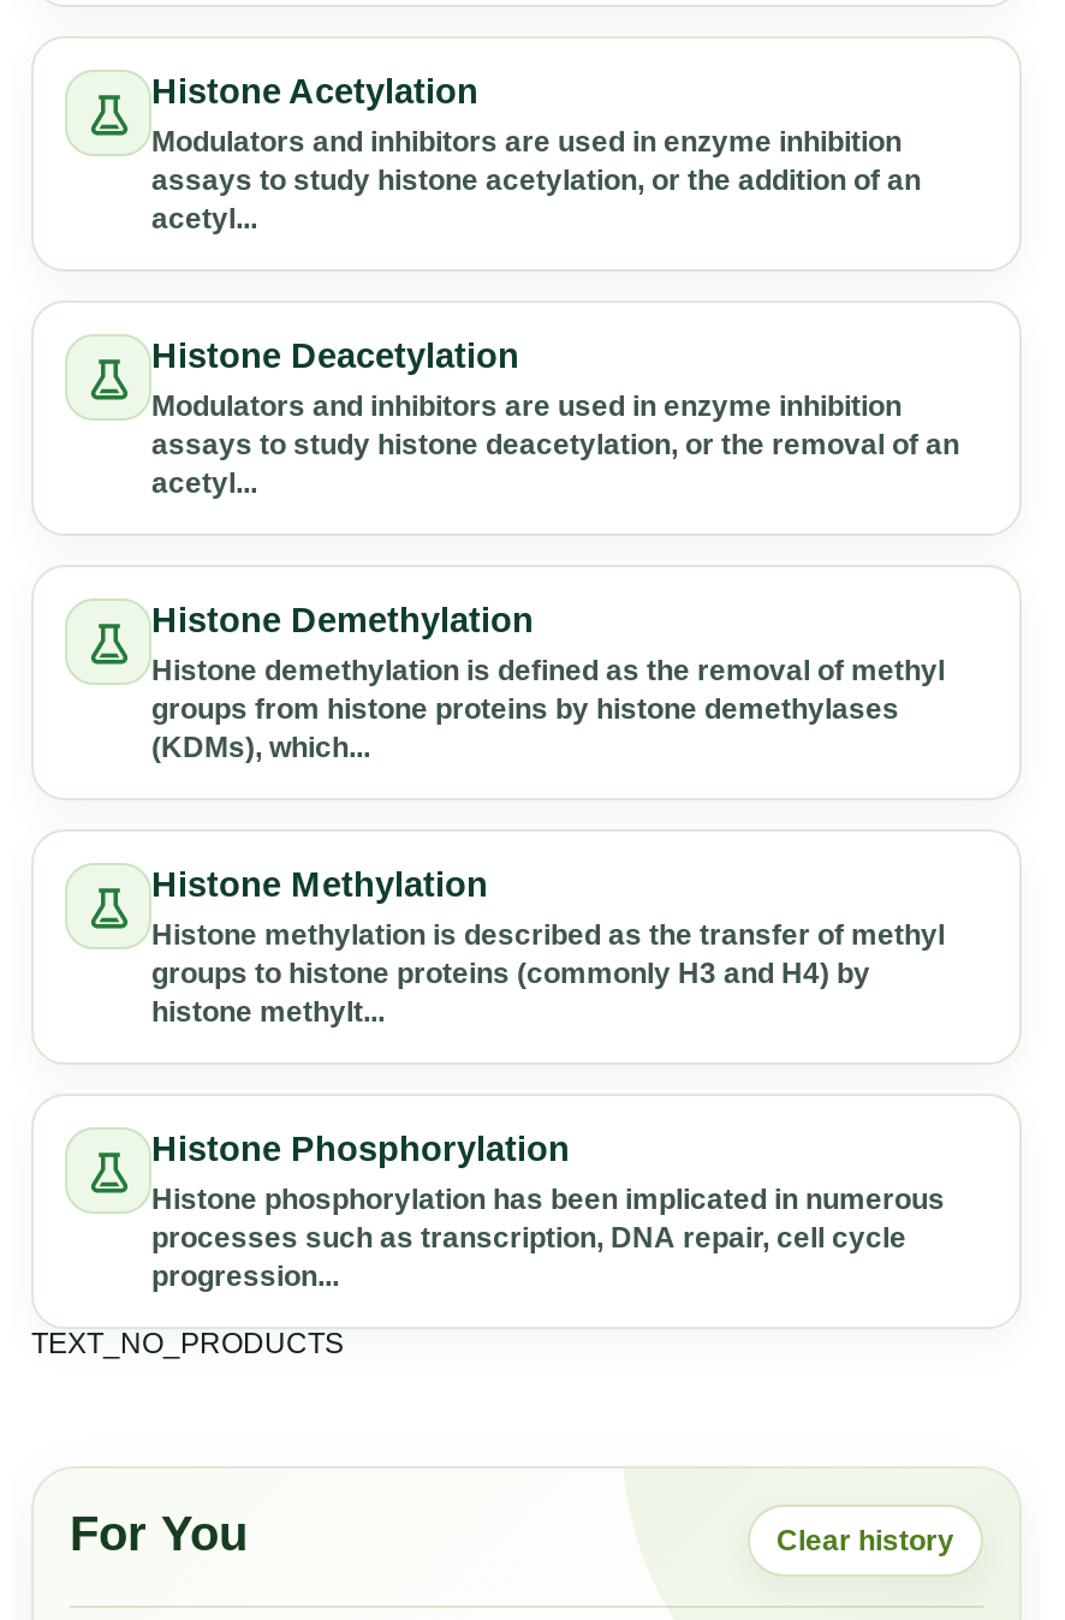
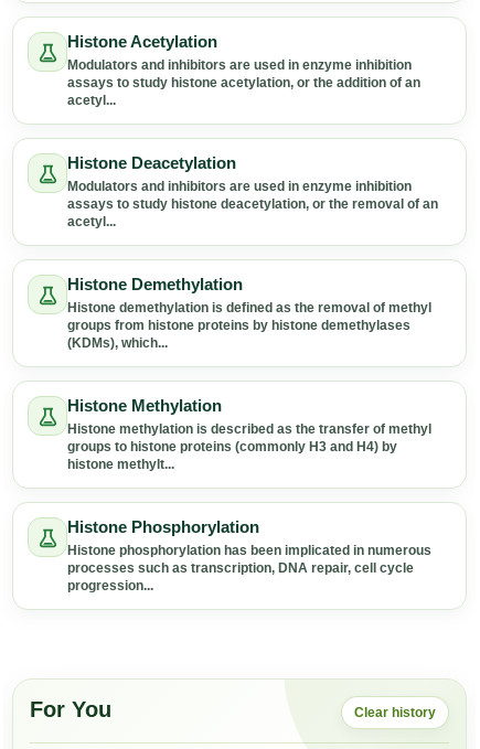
- TEXT_NO_PRODUCTS
